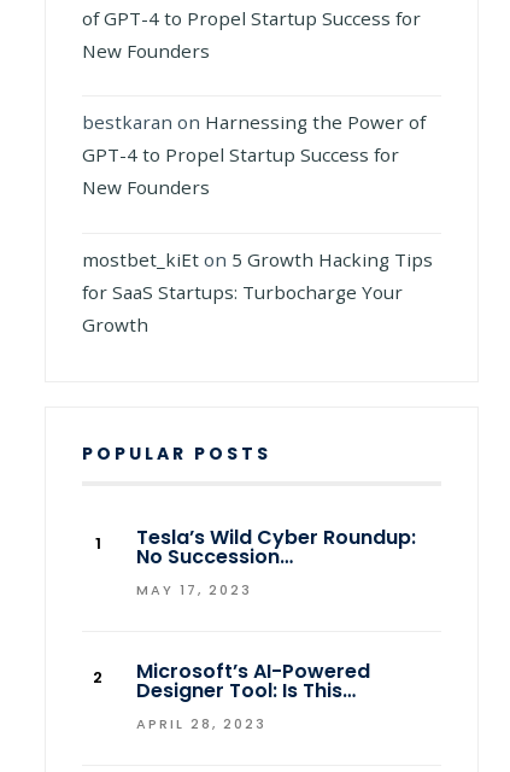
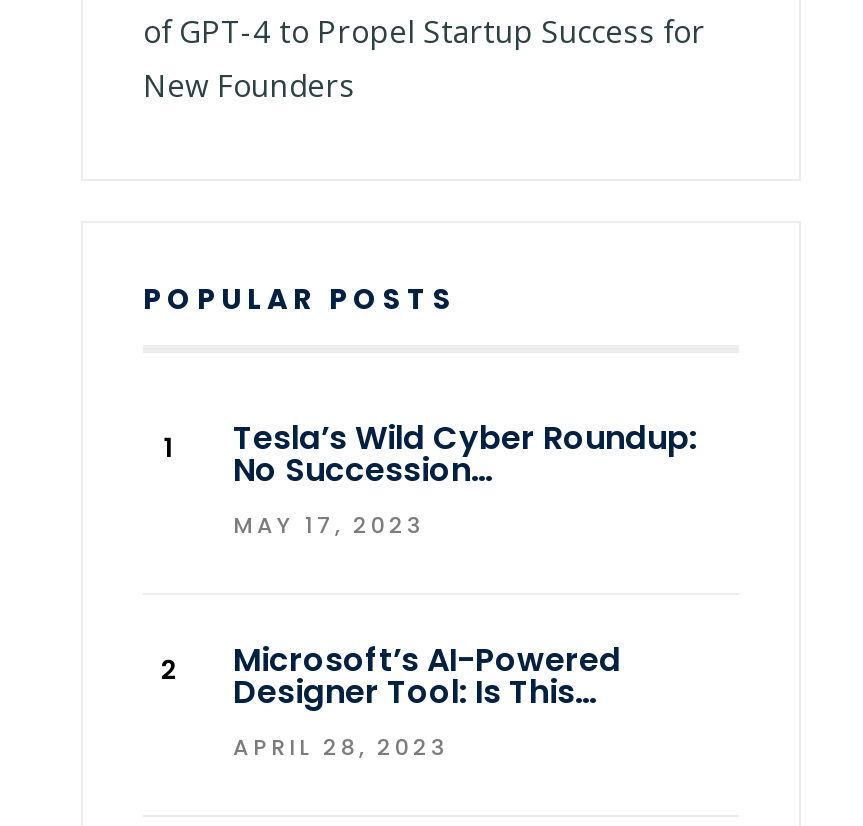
- bestkaran on Harnessing the Power of
- GPT-4 to Propel Startup Success for
- New Founders
- mostbet_kiEt on 5 Growth Hacking Tips
- for SaaS Startups: Turbocharge Your
- Growth
